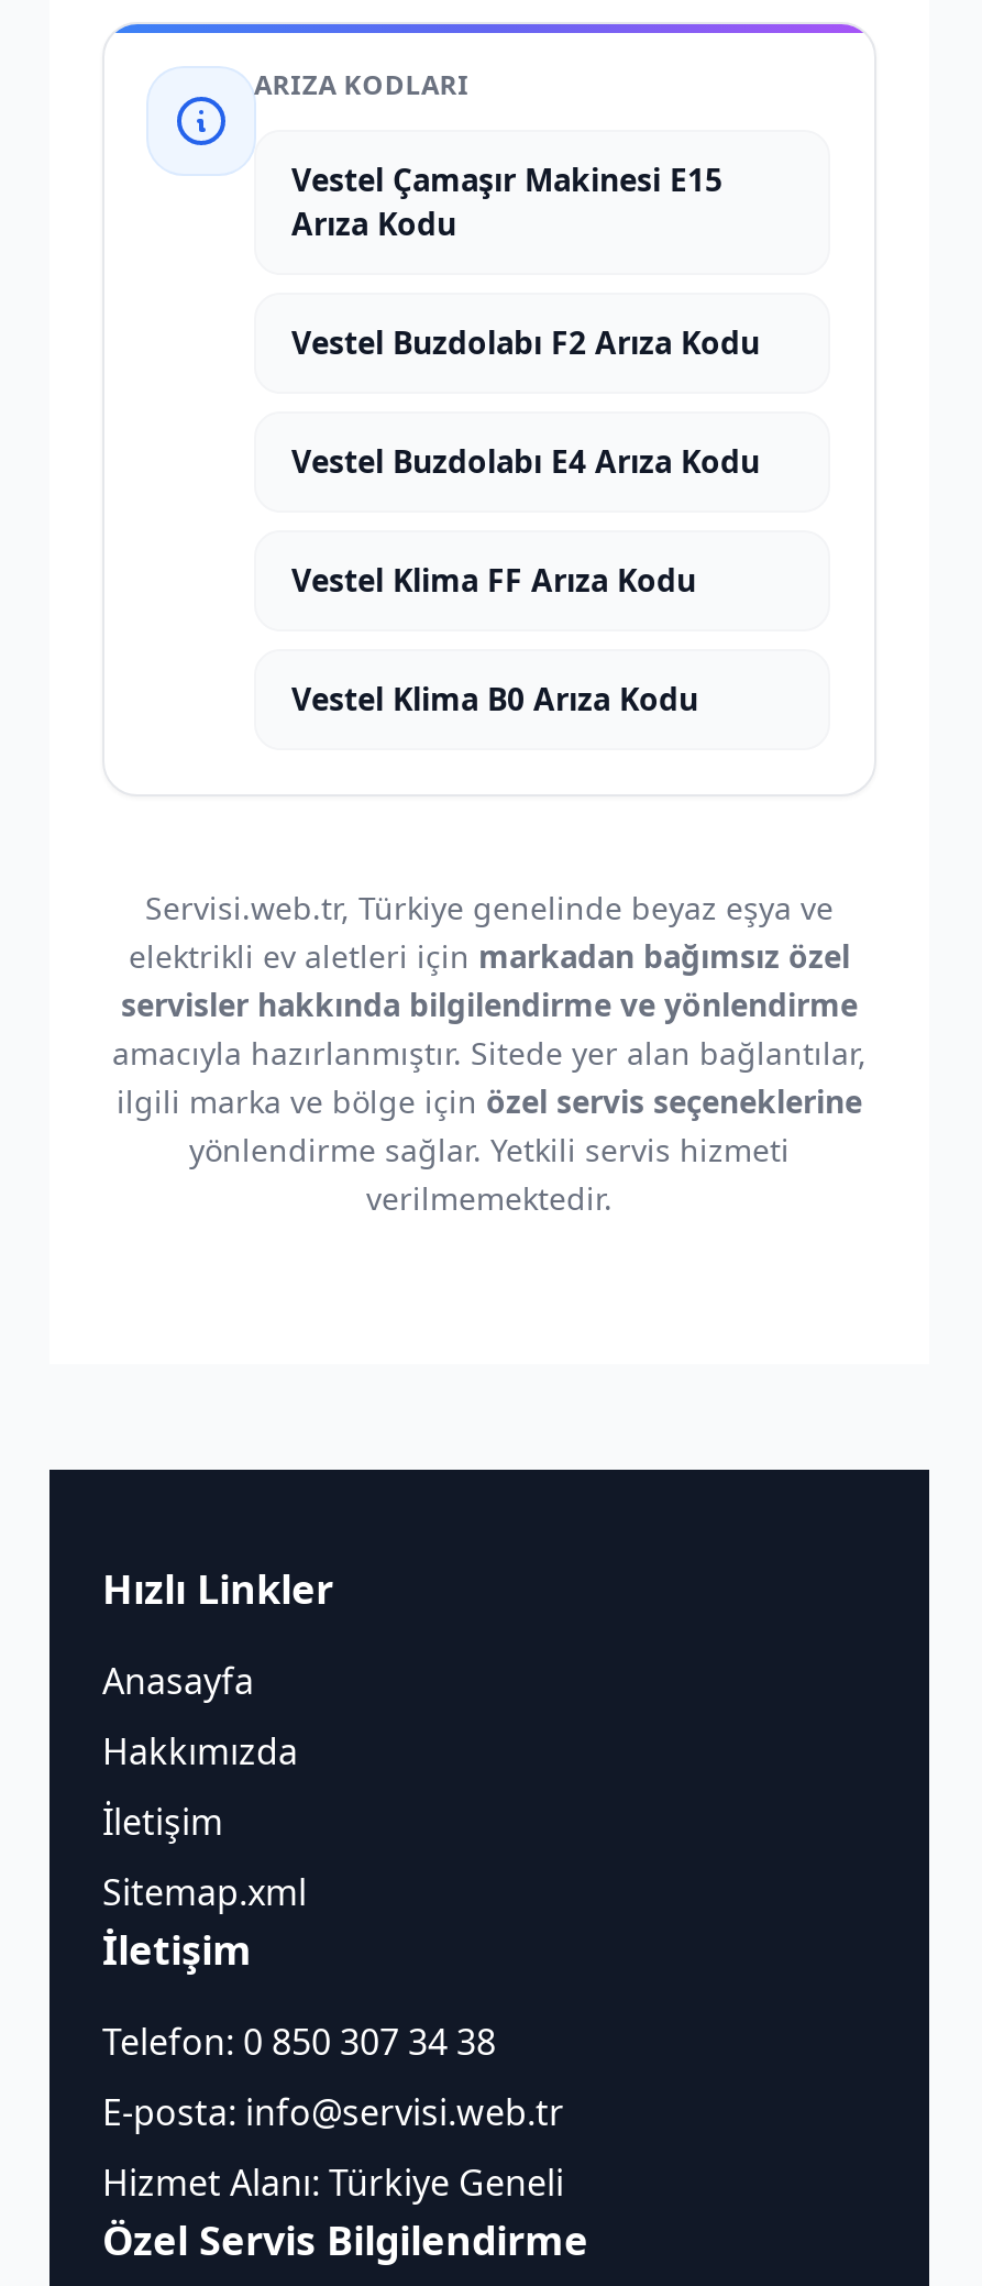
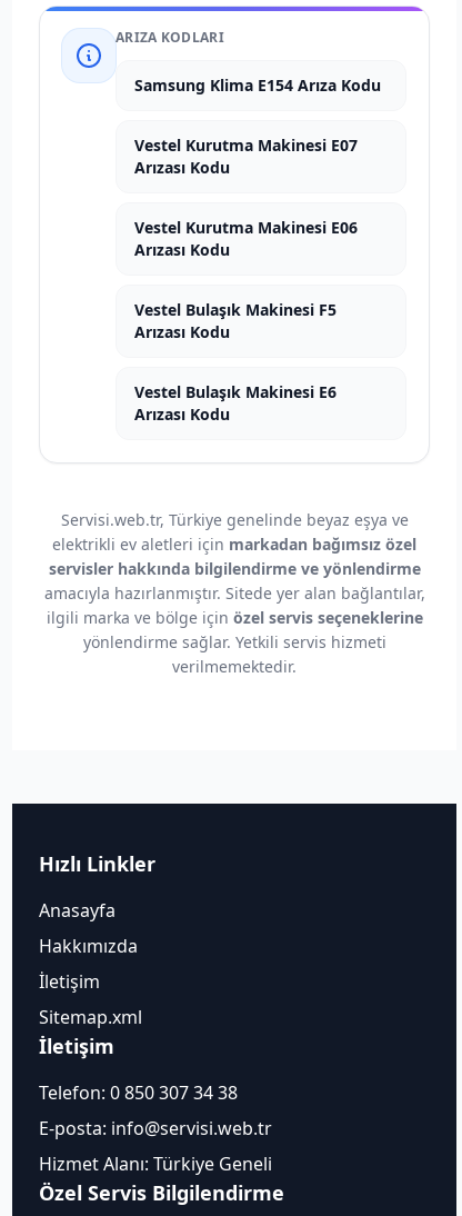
- Vestel Çamaşır Makinesi E15
- Arıza Kodu
+ Samsung Klima E154 Arıza Kodu

- Vestel Buzdolabı F2 Arıza Kodu
+ Vestel Kurutma Makinesi E07
+ Arızası Kodu

- Vestel Buzdolabı E4 Arıza Kodu
+ Vestel Kurutma Makinesi E06
+ Arızası Kodu

- Vestel Klima FF Arıza Kodu
+ Vestel Bulaşık Makinesi F5
+ Arızası Kodu

- Vestel Klima B0 Arıza Kodu
+ Vestel Bulaşık Makinesi E6
+ Arızası Kodu
